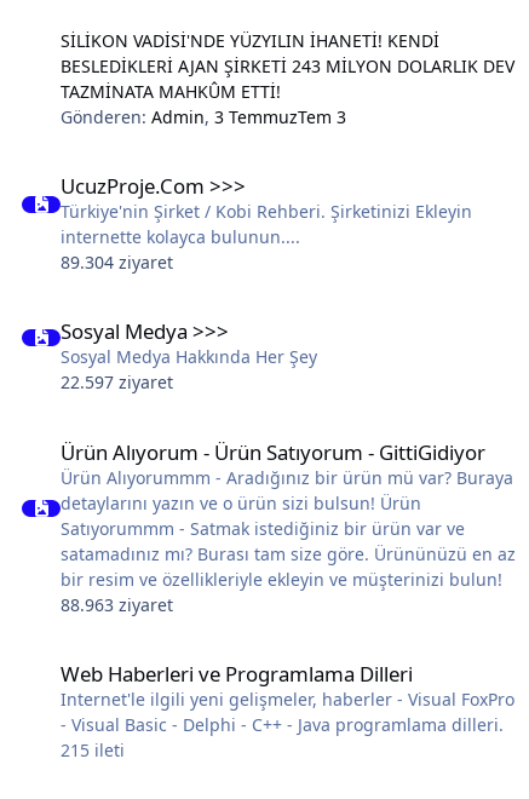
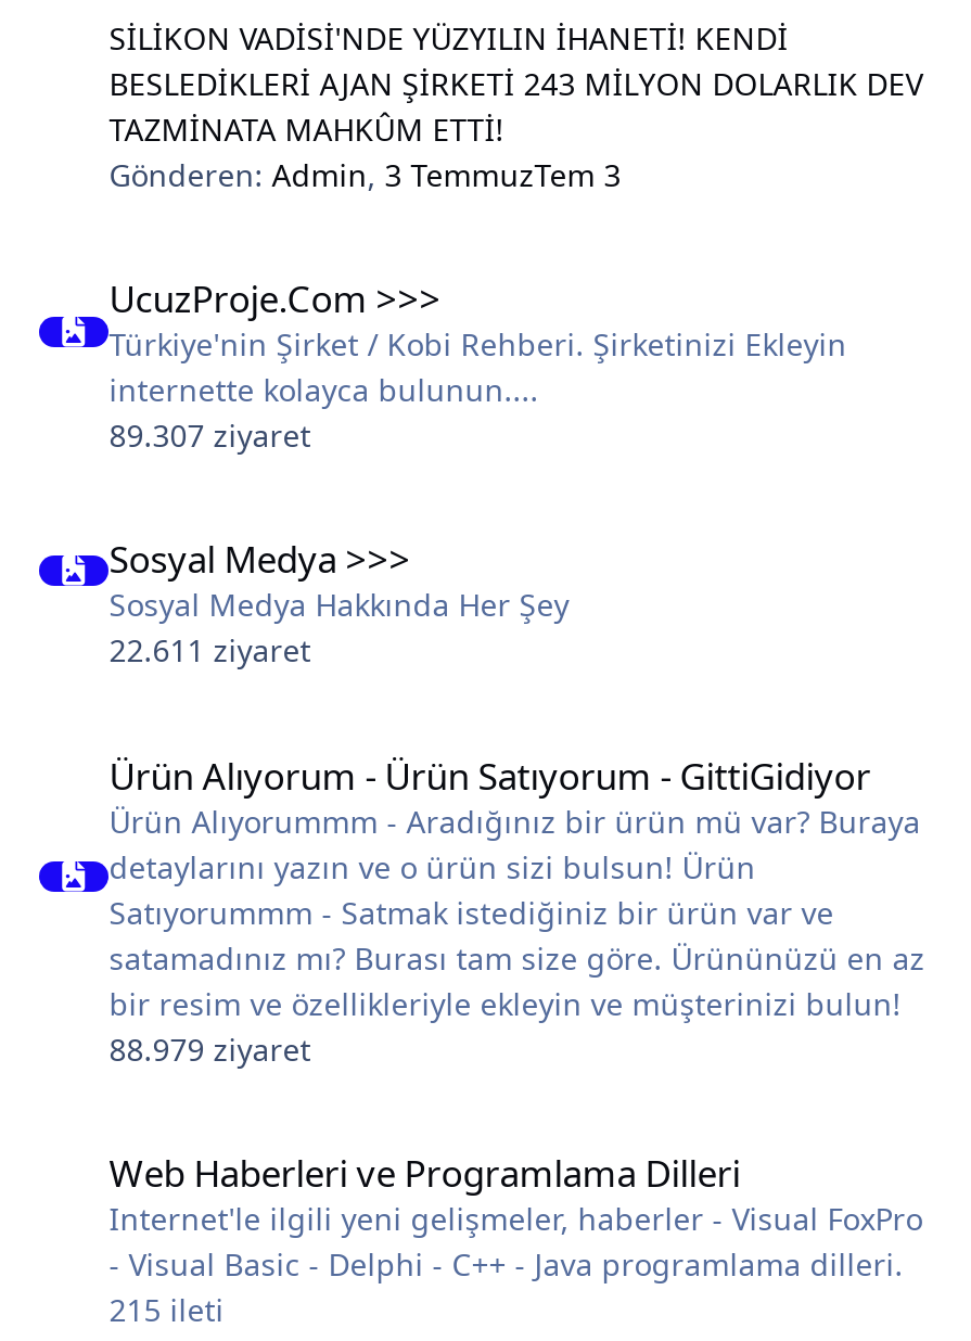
- 89.304 ziyaret
+ 89.307 ziyaret

- 22.597 ziyaret
+ 22.611 ziyaret

- 88.963 ziyaret
+ 88.979 ziyaret
